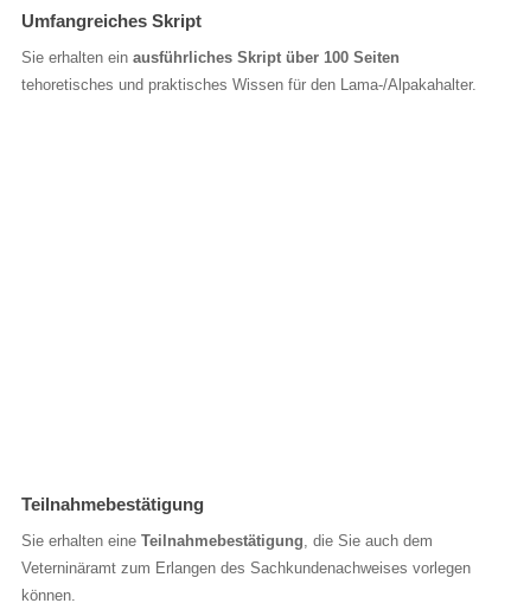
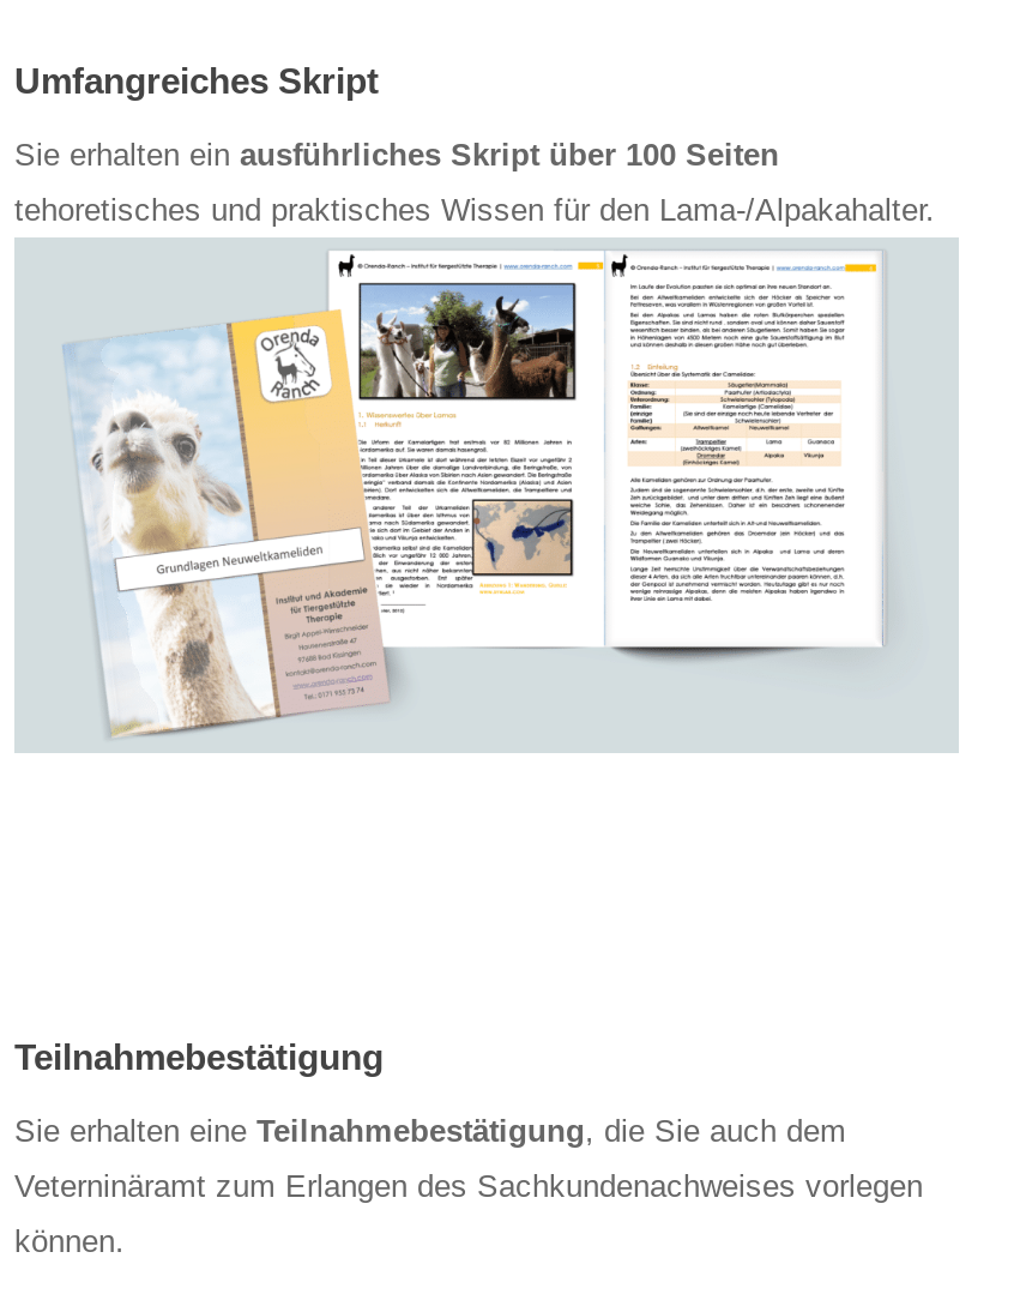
+ [image]
